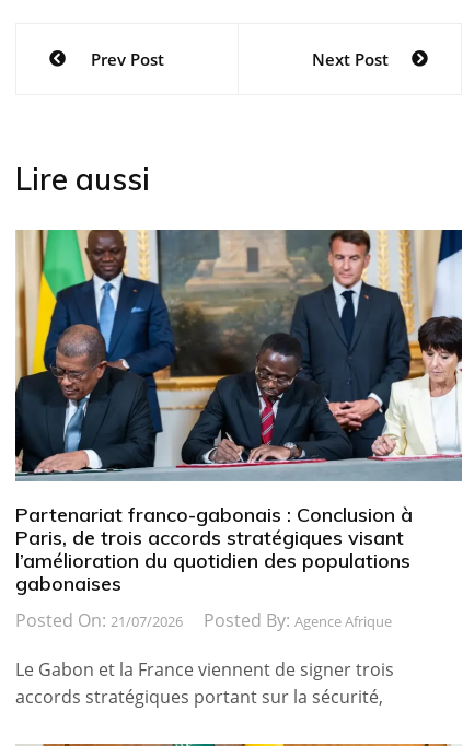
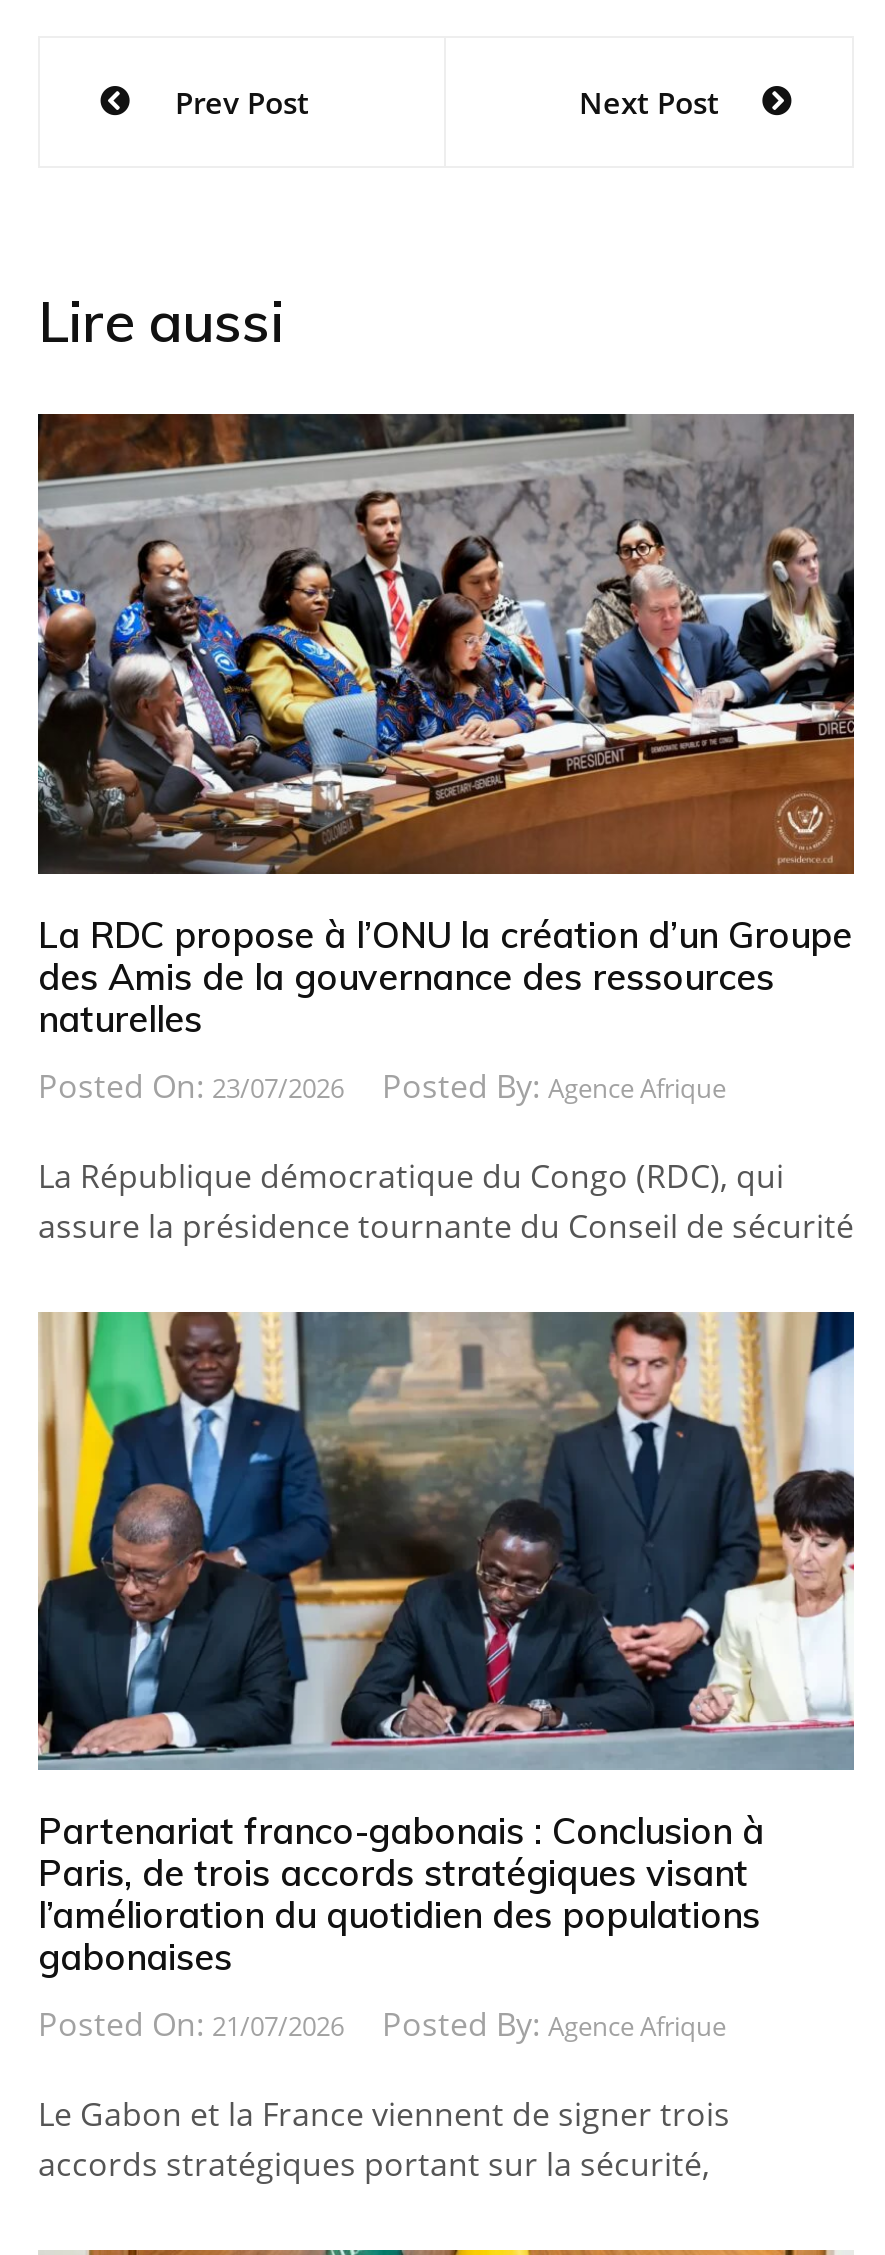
+ [image]
+ La RDC propose à l’ONU la création d’un Groupe
+ des Amis de la gouvernance des ressources
+ naturelles
+ Posted On: 23/07/2026
+ Posted By: Agence Afrique
+ La République démocratique du Congo (RDC), qui
+ assure la présidence tournante du Conseil de sécurité
